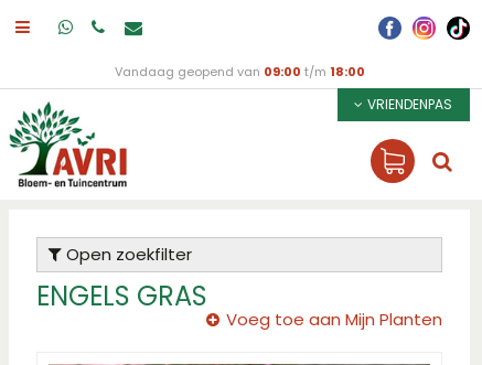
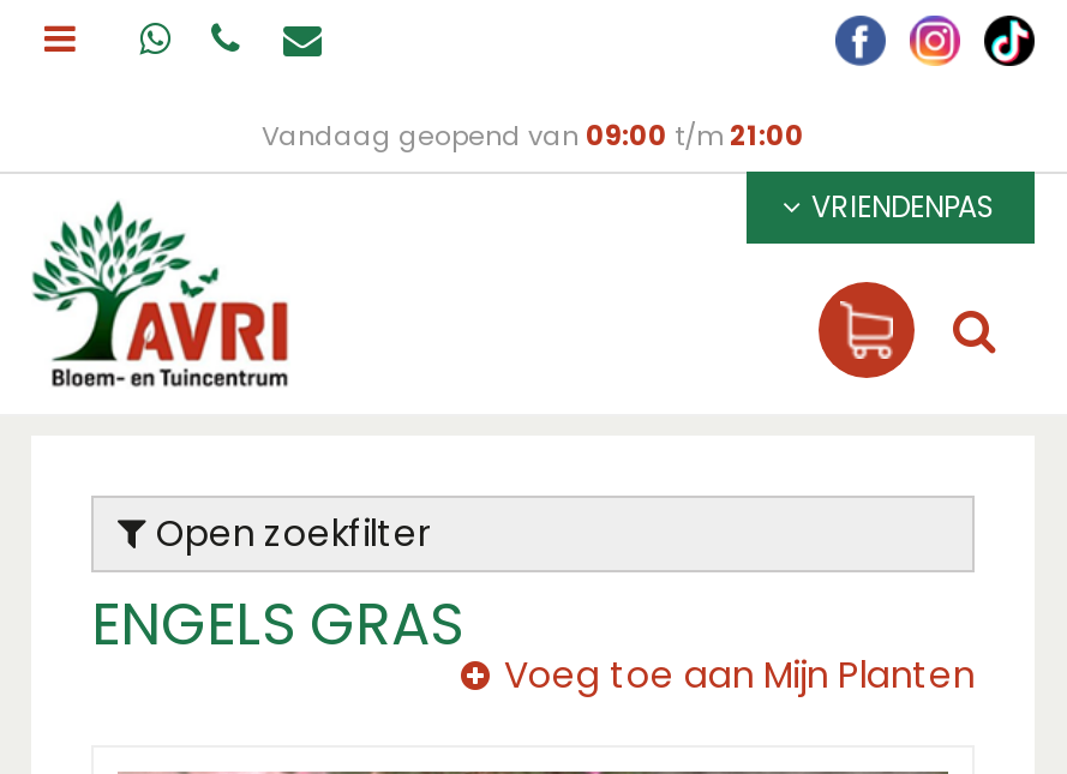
- Vandaag geopend van 09:00 t/m 18:00
+ Vandaag geopend van 09:00 t/m 21:00
